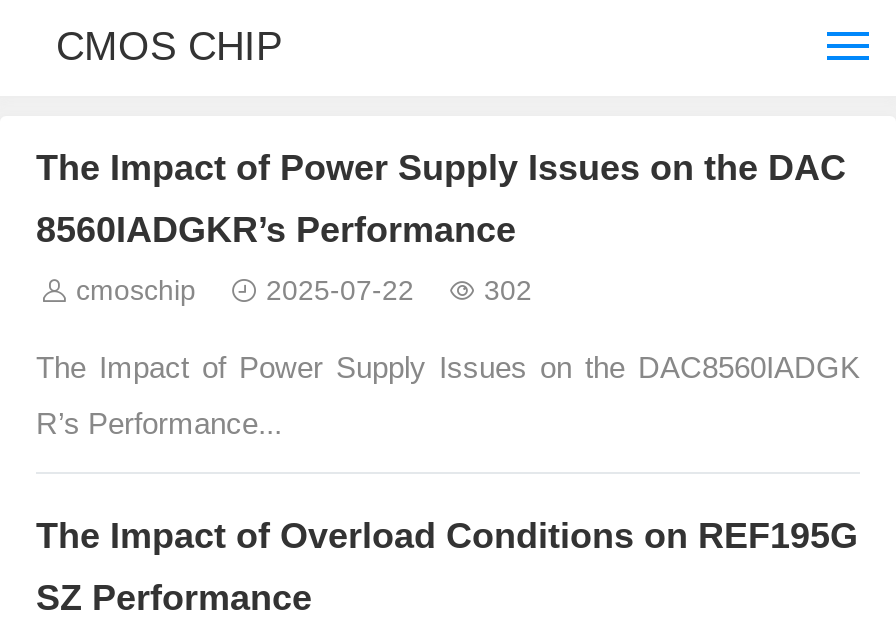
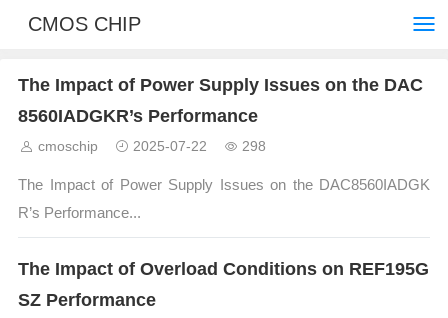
- 302
+ 298
